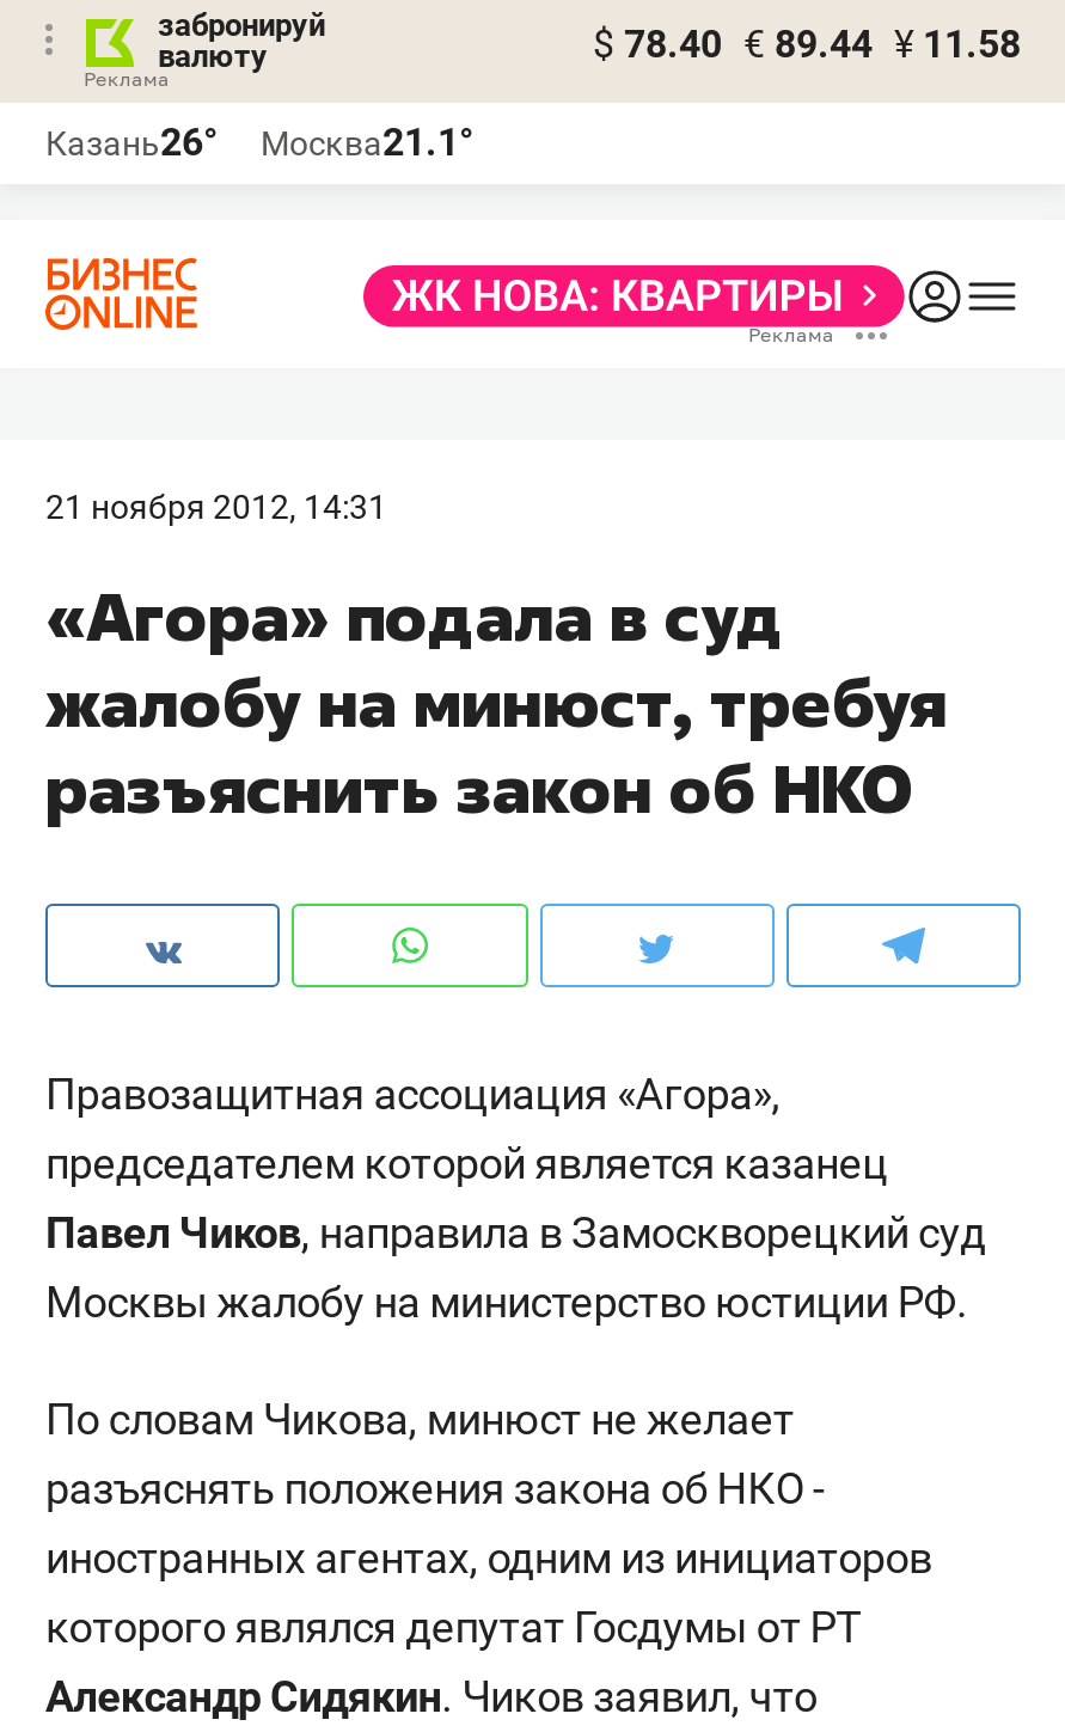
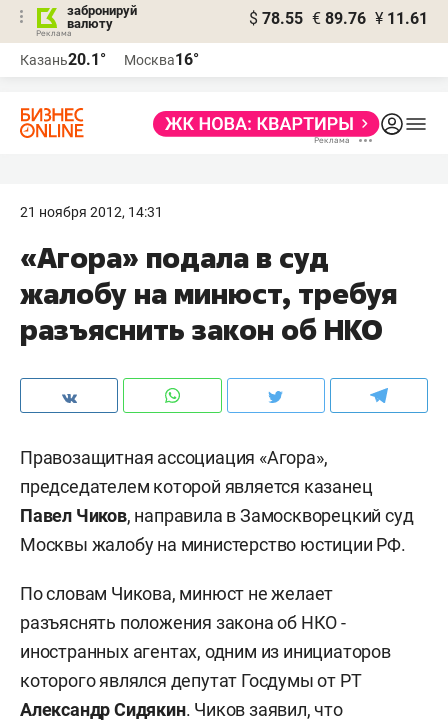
- $ 78.40 € 89.44 ¥ 11.58
+ $ 78.55 € 89.76 ¥ 11.61

- Казань26°
+ Казань20.1°

- Москва21.1°
+ Москва16°
